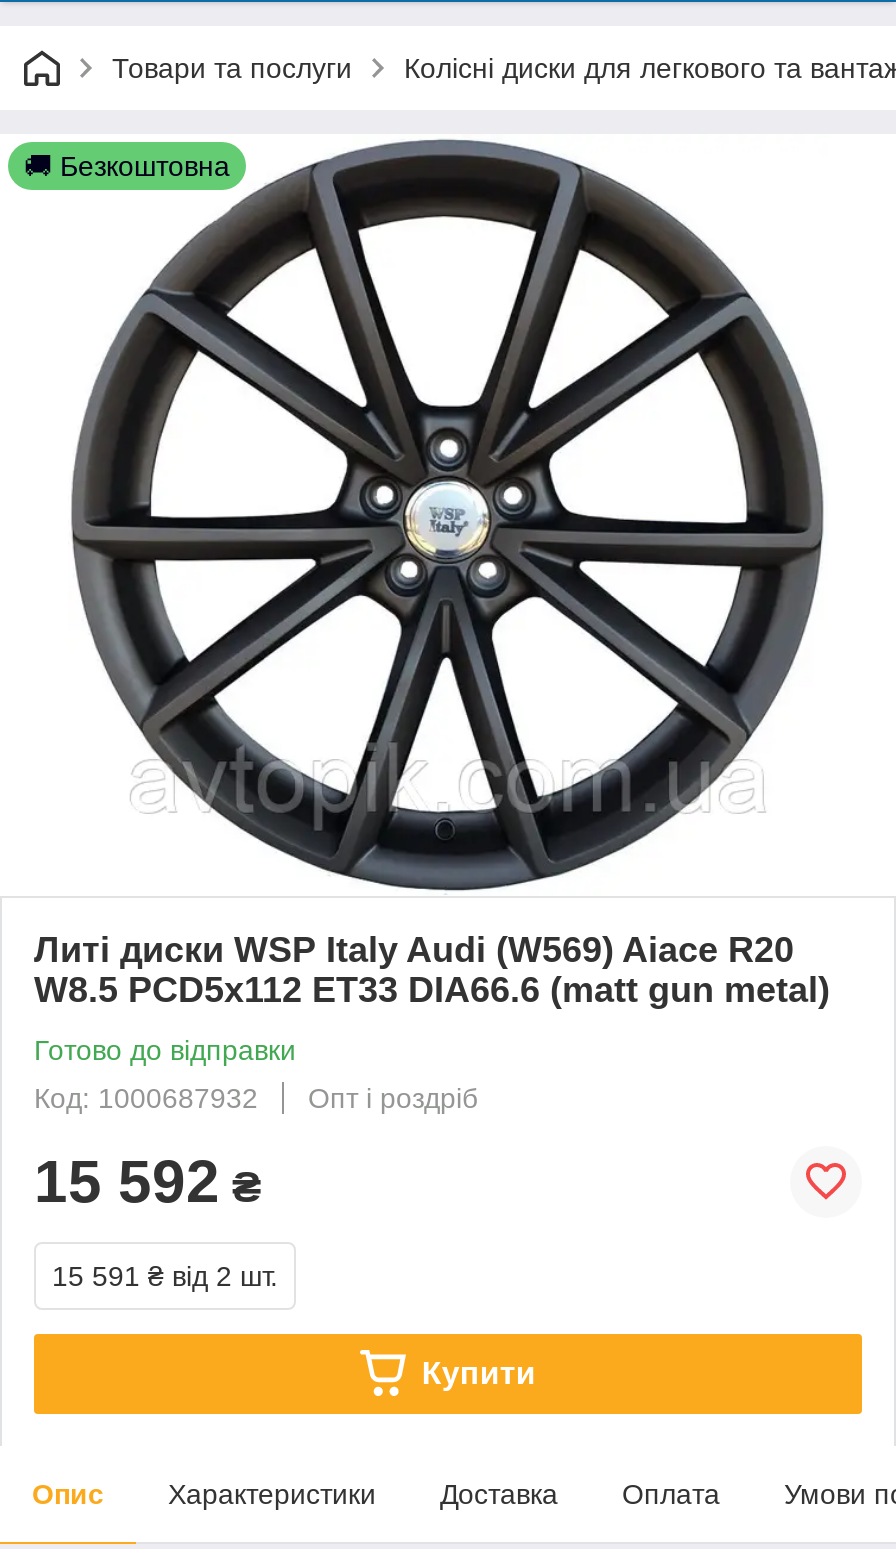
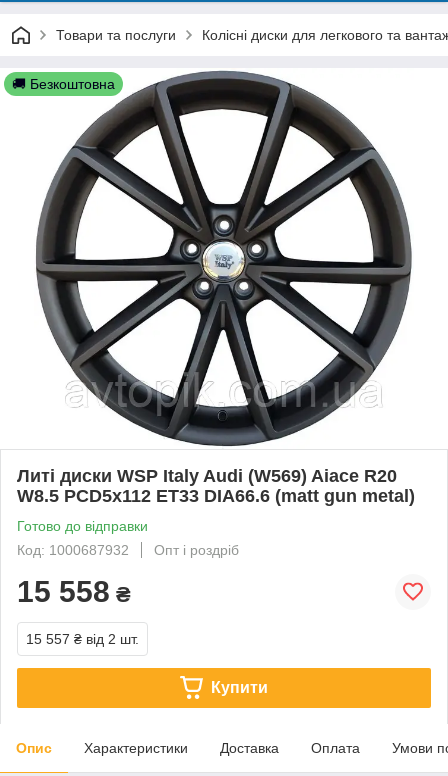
- 15 592 ₴
+ 15 558 ₴

- 15 591 ₴ від 2 шт.
+ 15 557 ₴ від 2 шт.
